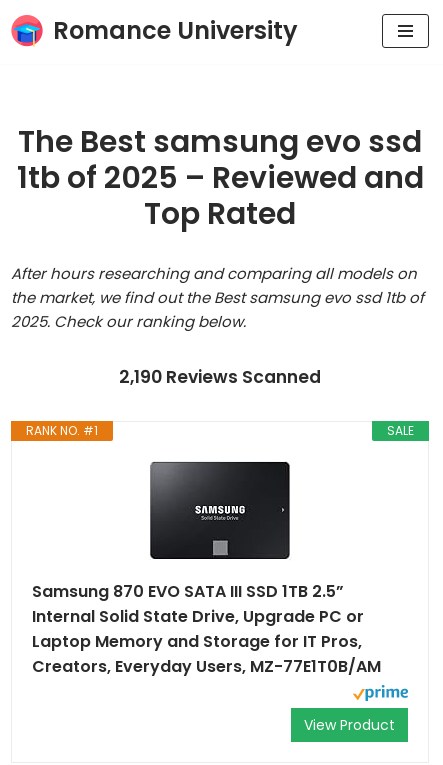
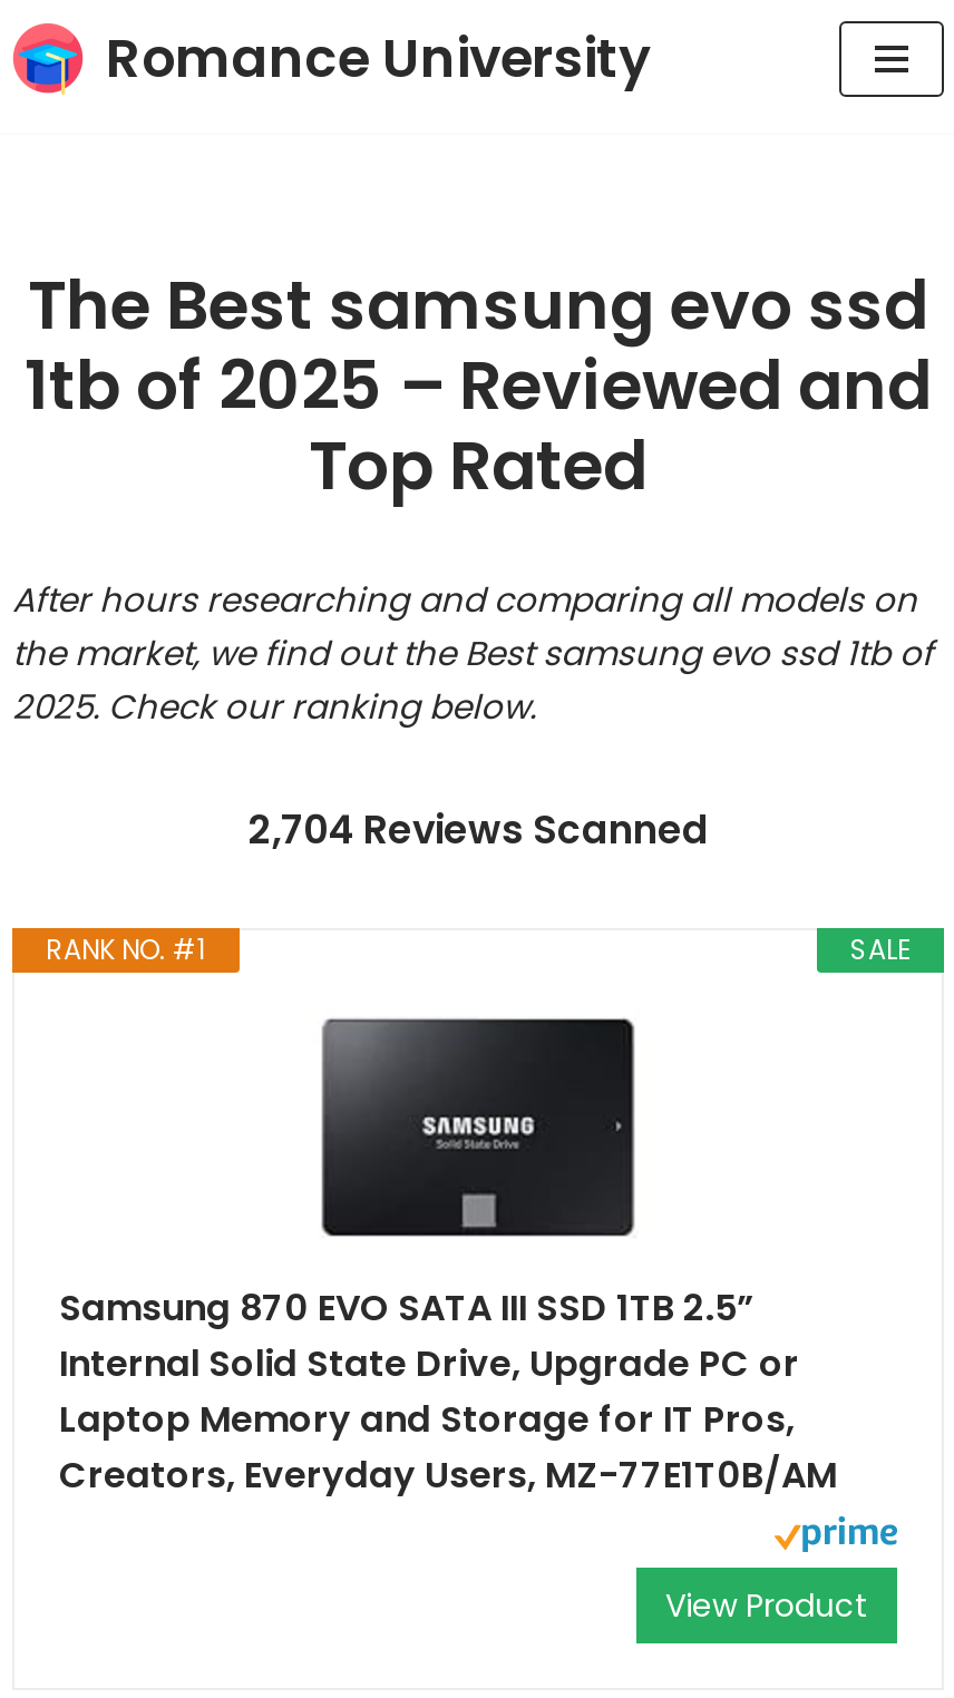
- 2,190 Reviews Scanned
+ 2,704 Reviews Scanned
